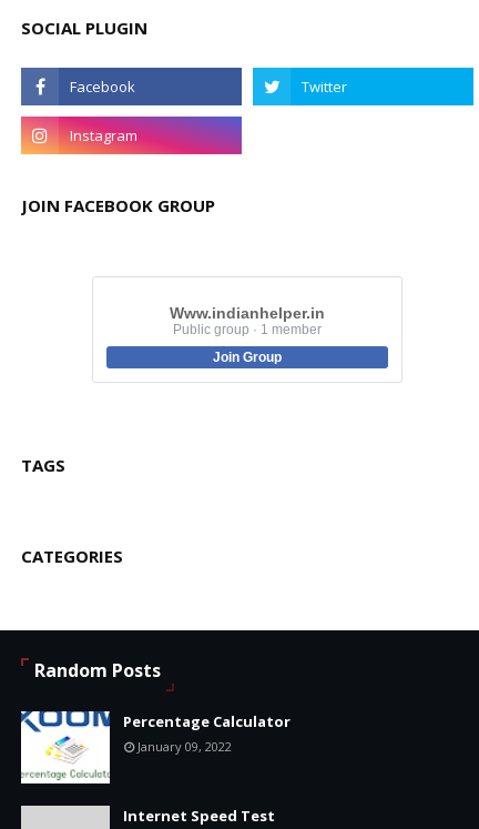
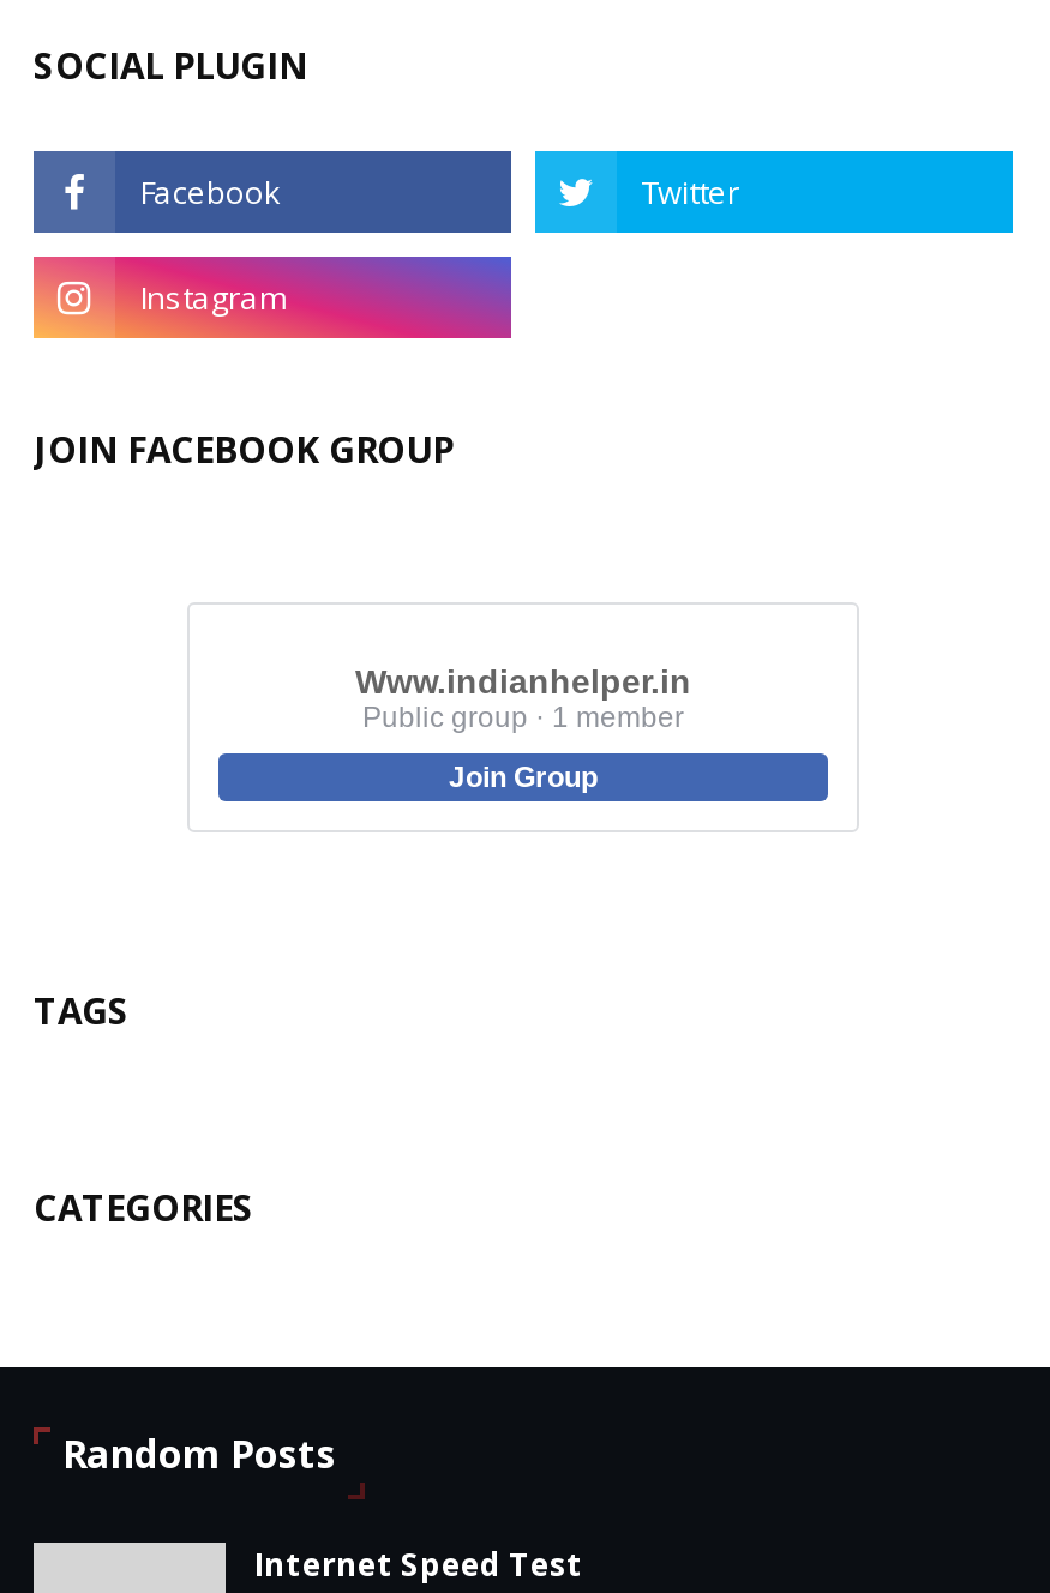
- [image]
- Percentage Calculator
- January 09, 2022
